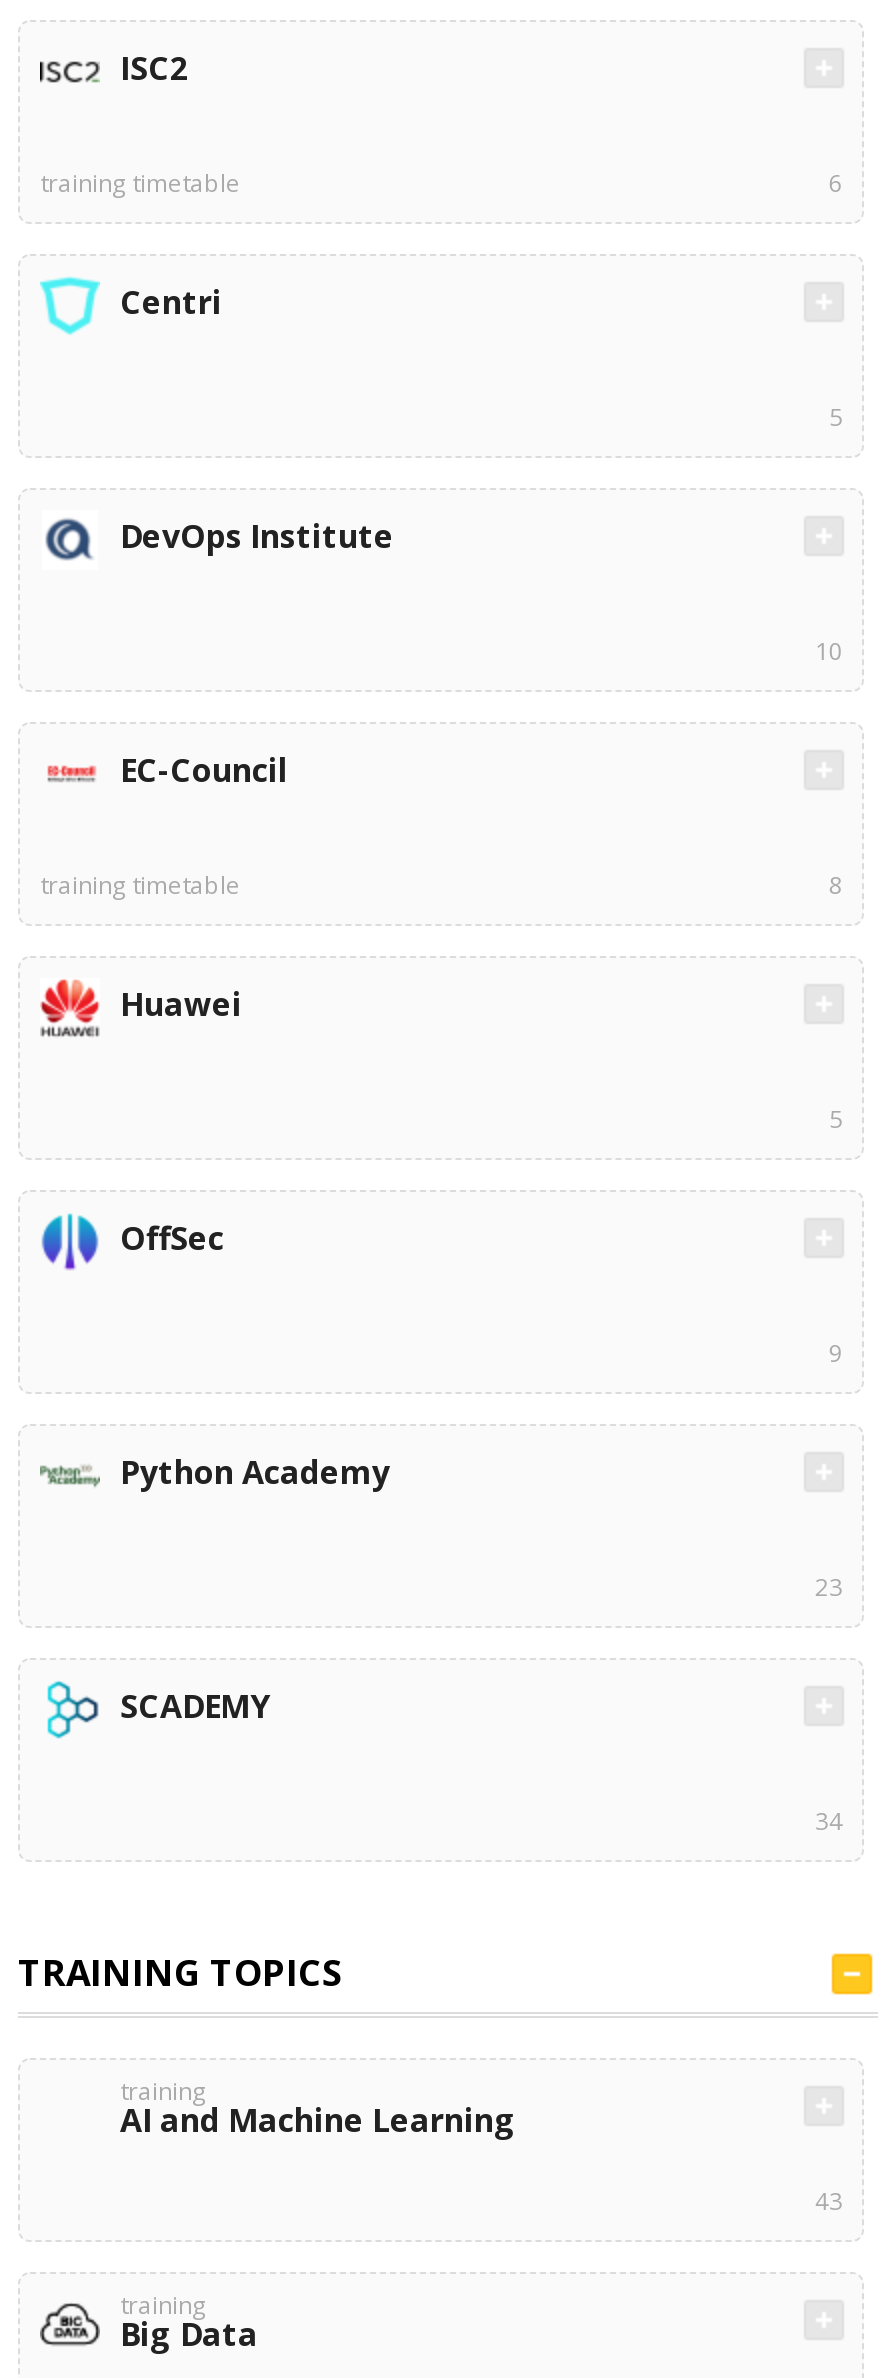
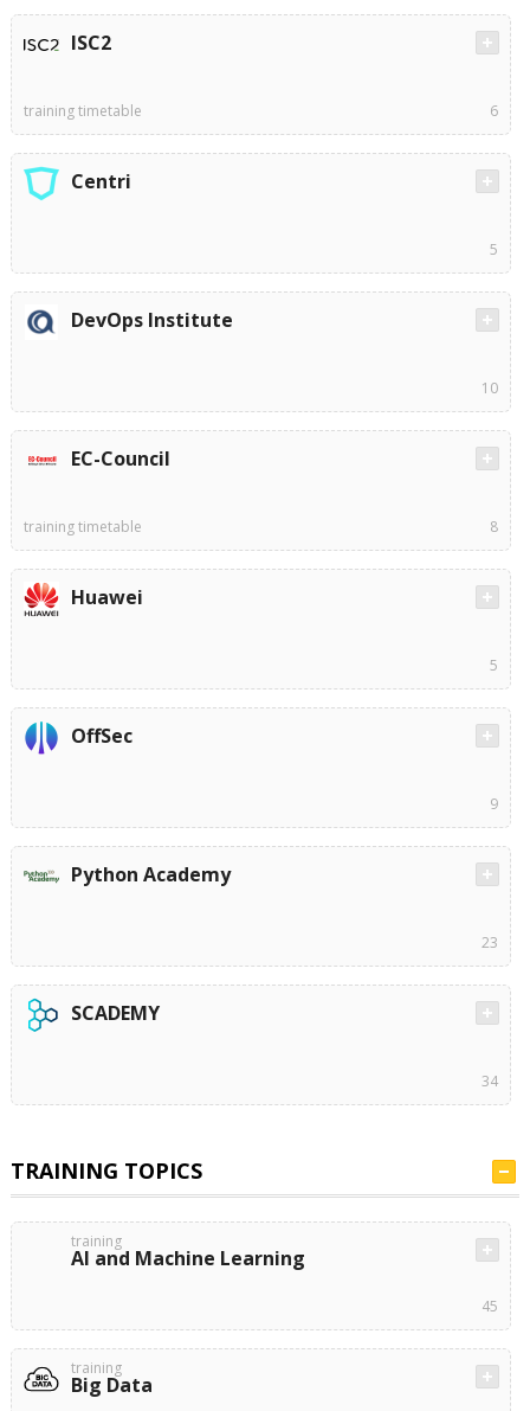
- 43
+ 45
